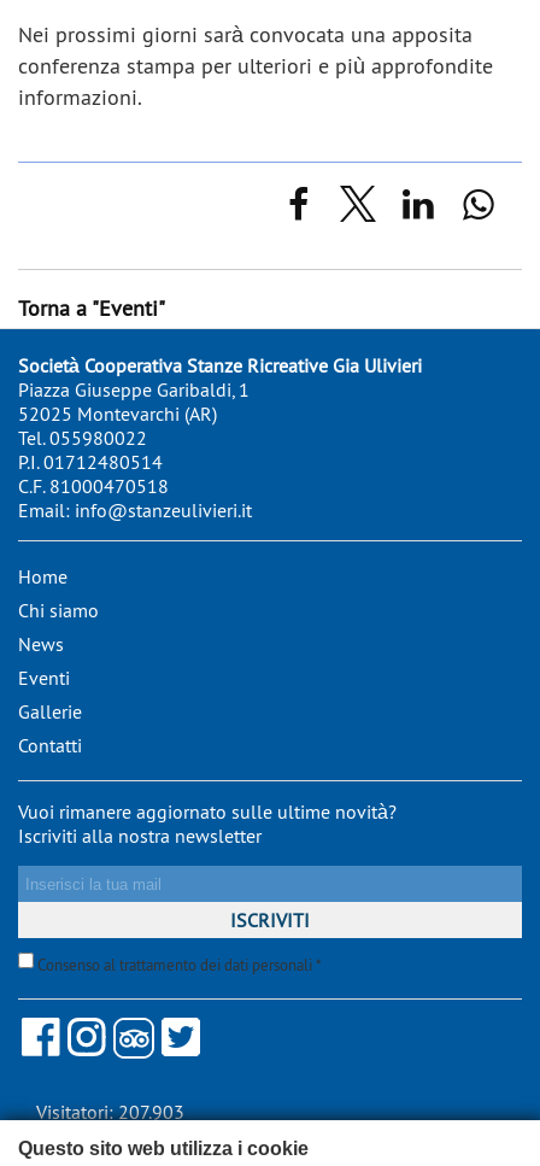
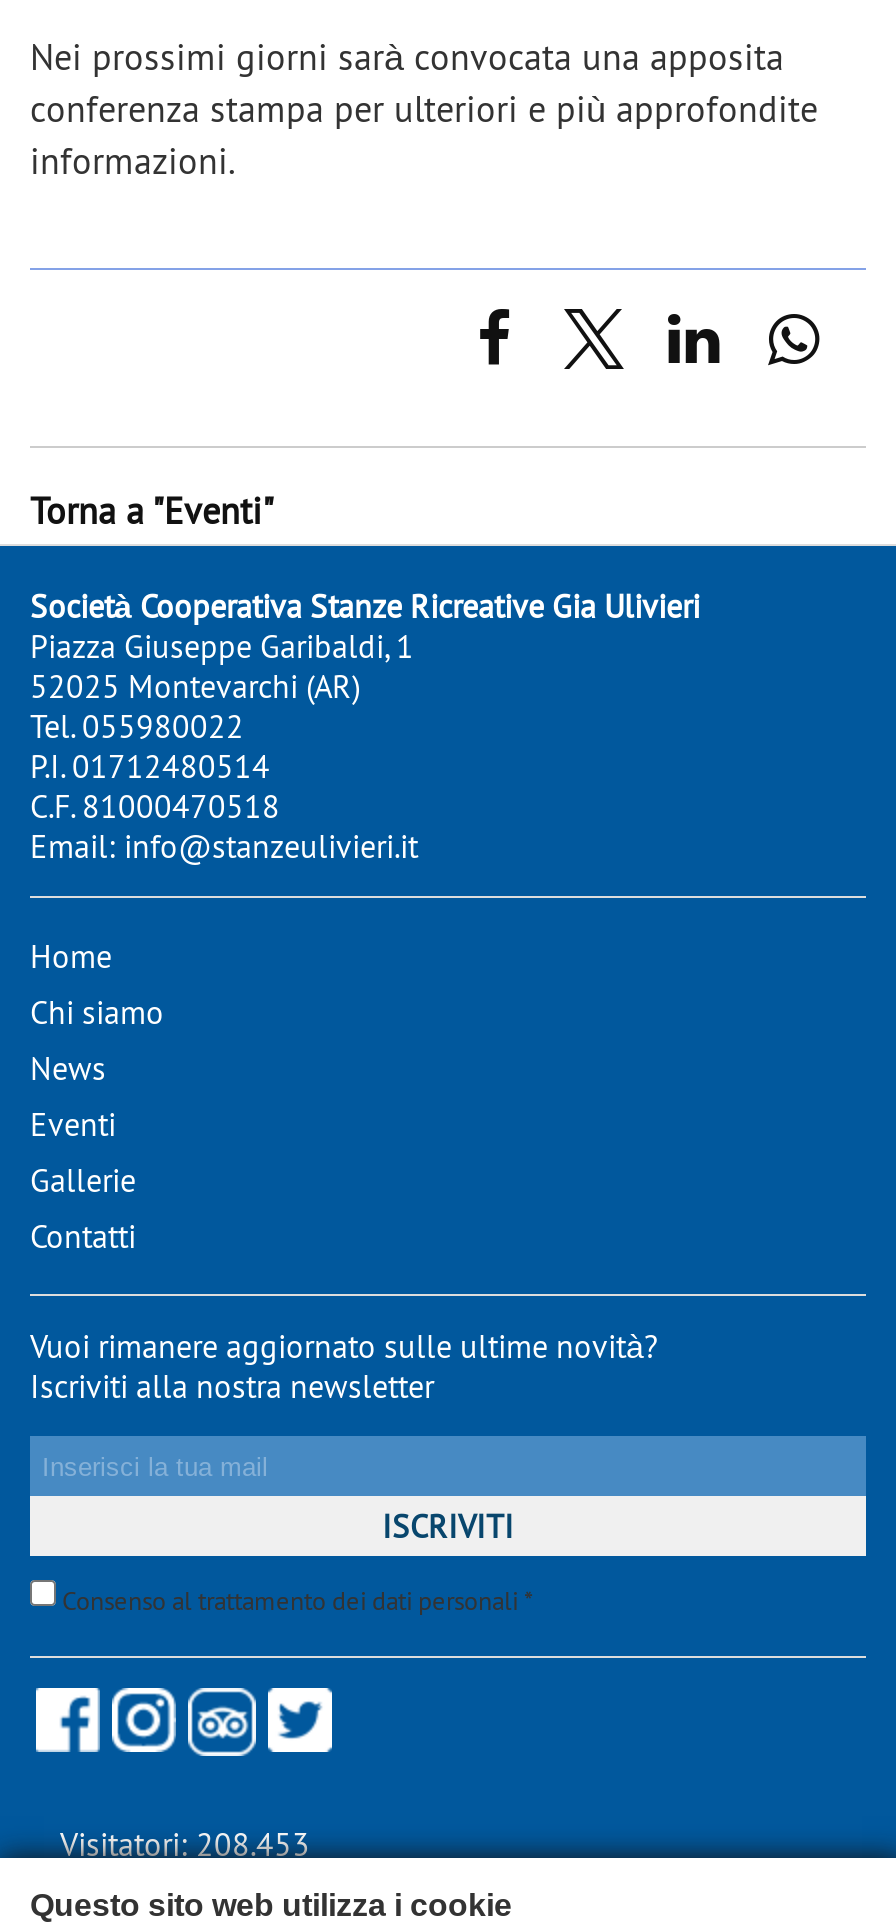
- Visitatori: 207.903
+ Visitatori: 208.453
